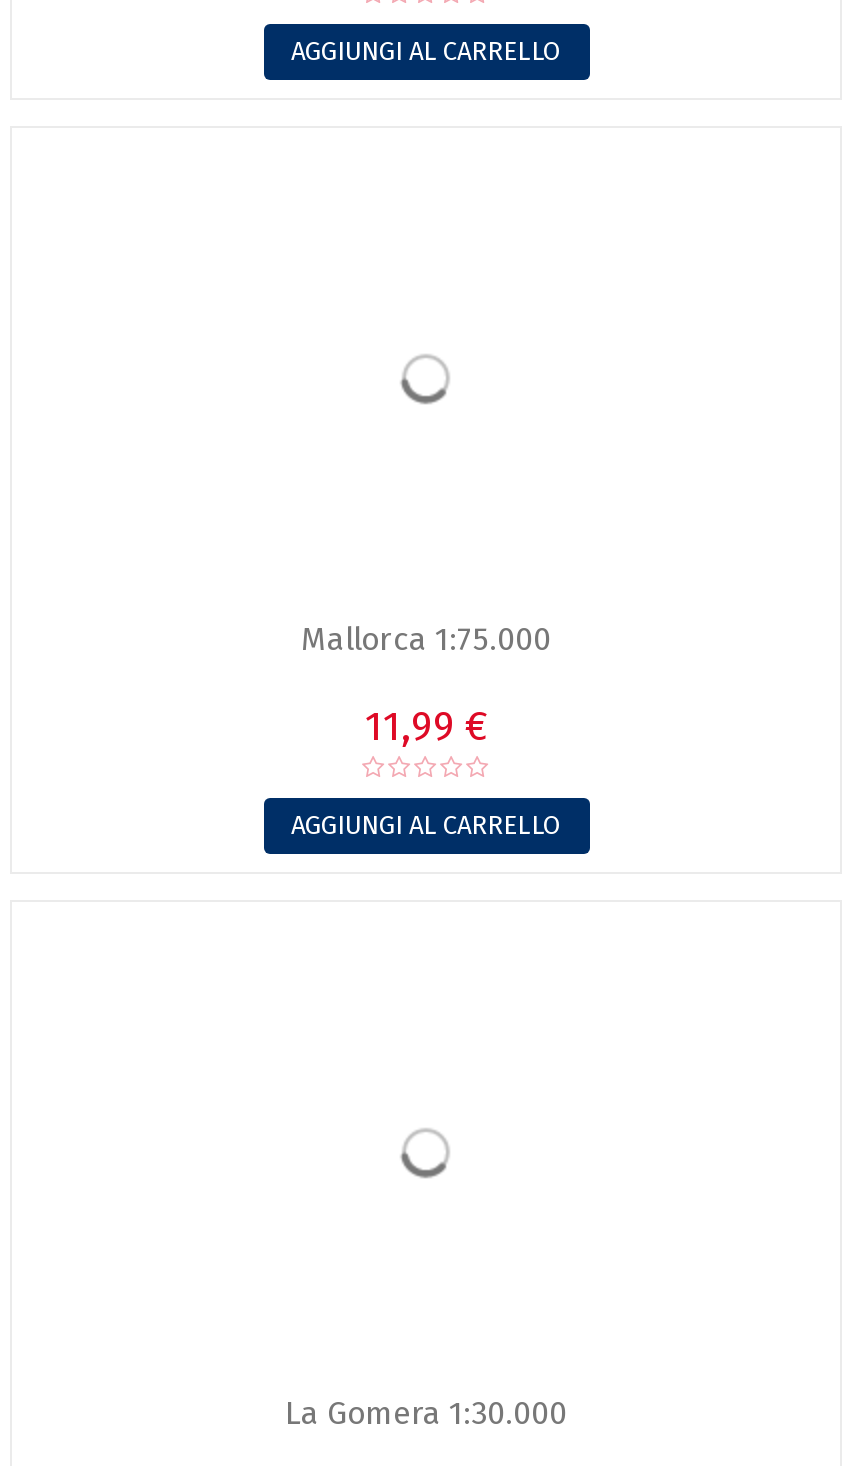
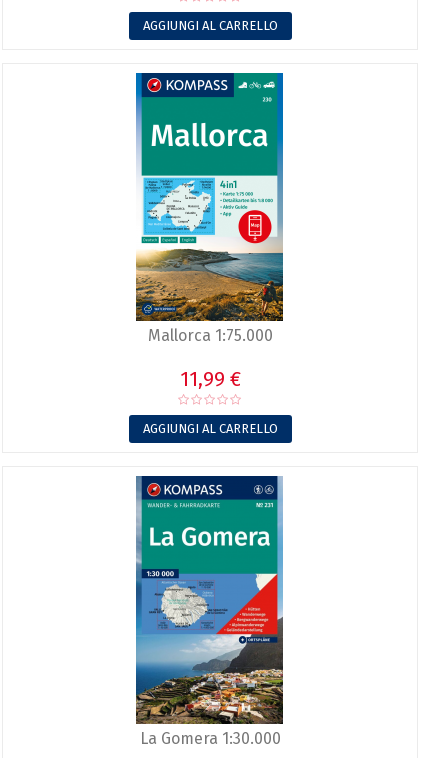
+ [image]

+ [image]
